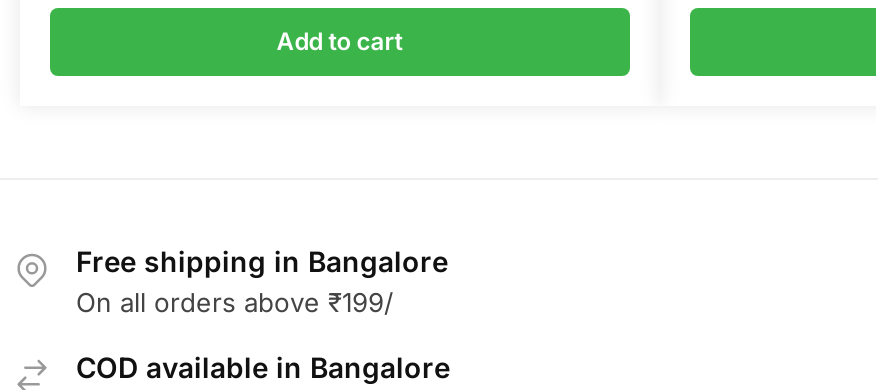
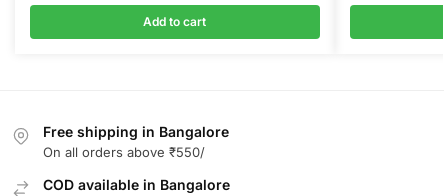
- On all orders above ₹199/
+ On all orders above ₹550/
